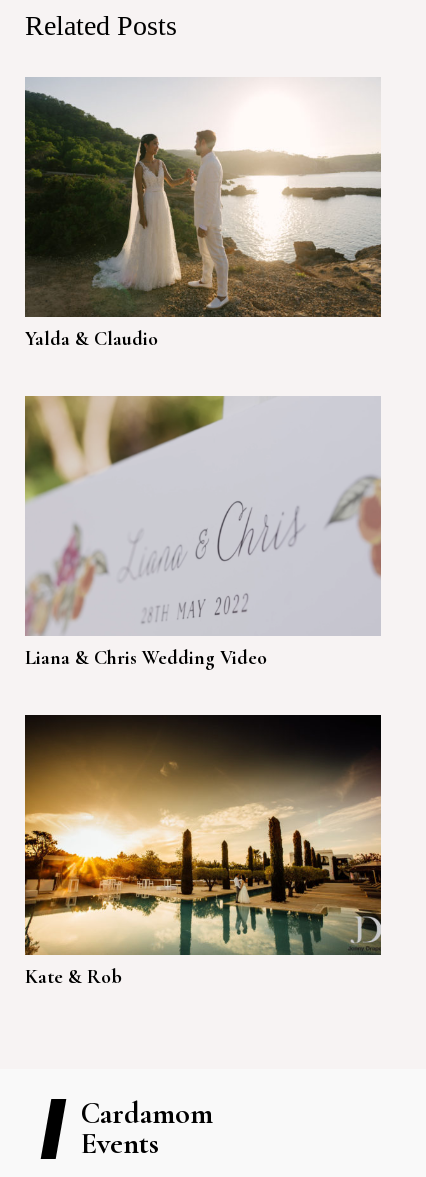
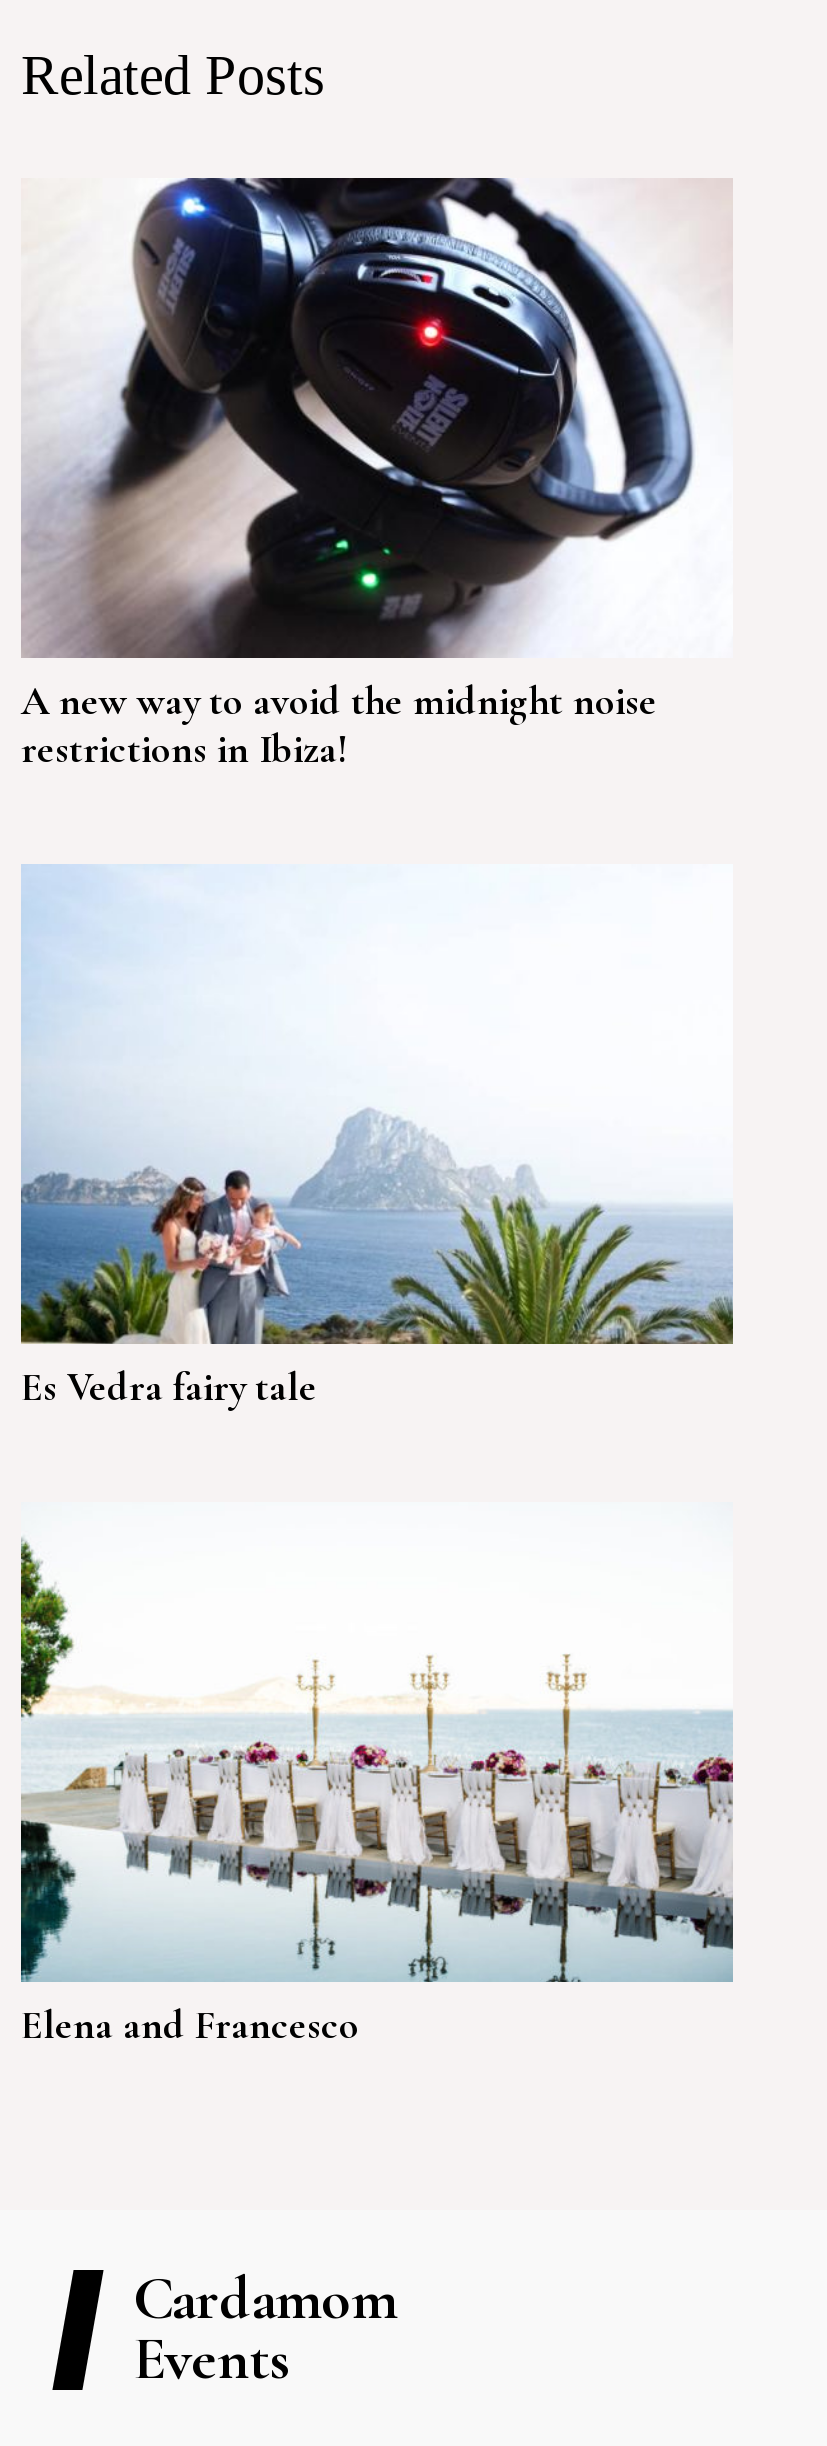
- [image]
- Yalda & Claudio
+ [image]
+ A new way to avoid the midnight noise
+ restrictions in Ibiza!

- [image]
- Liana & Chris Wedding Video
+ [image]
+ Es Vedra fairy tale

- [image]
- Kate & Rob
+ [image]
+ Elena and Francesco
